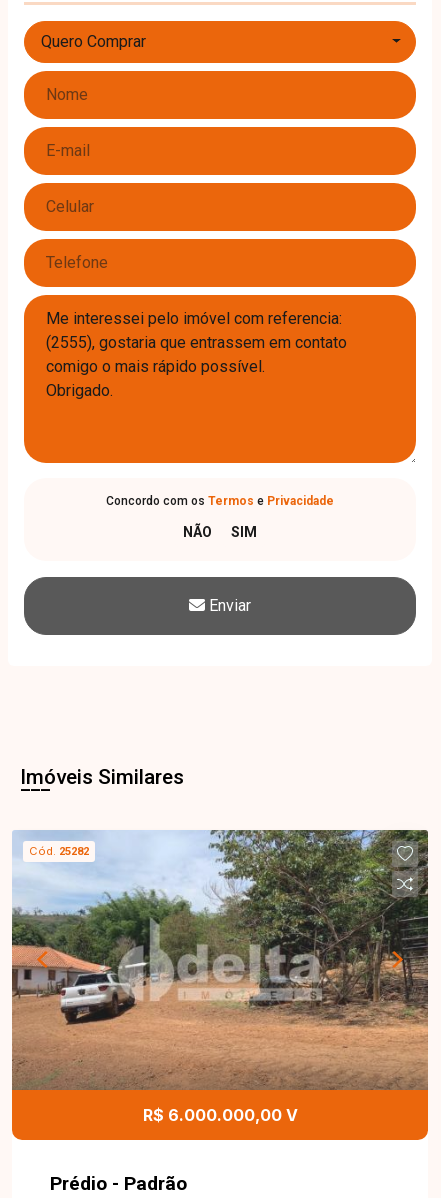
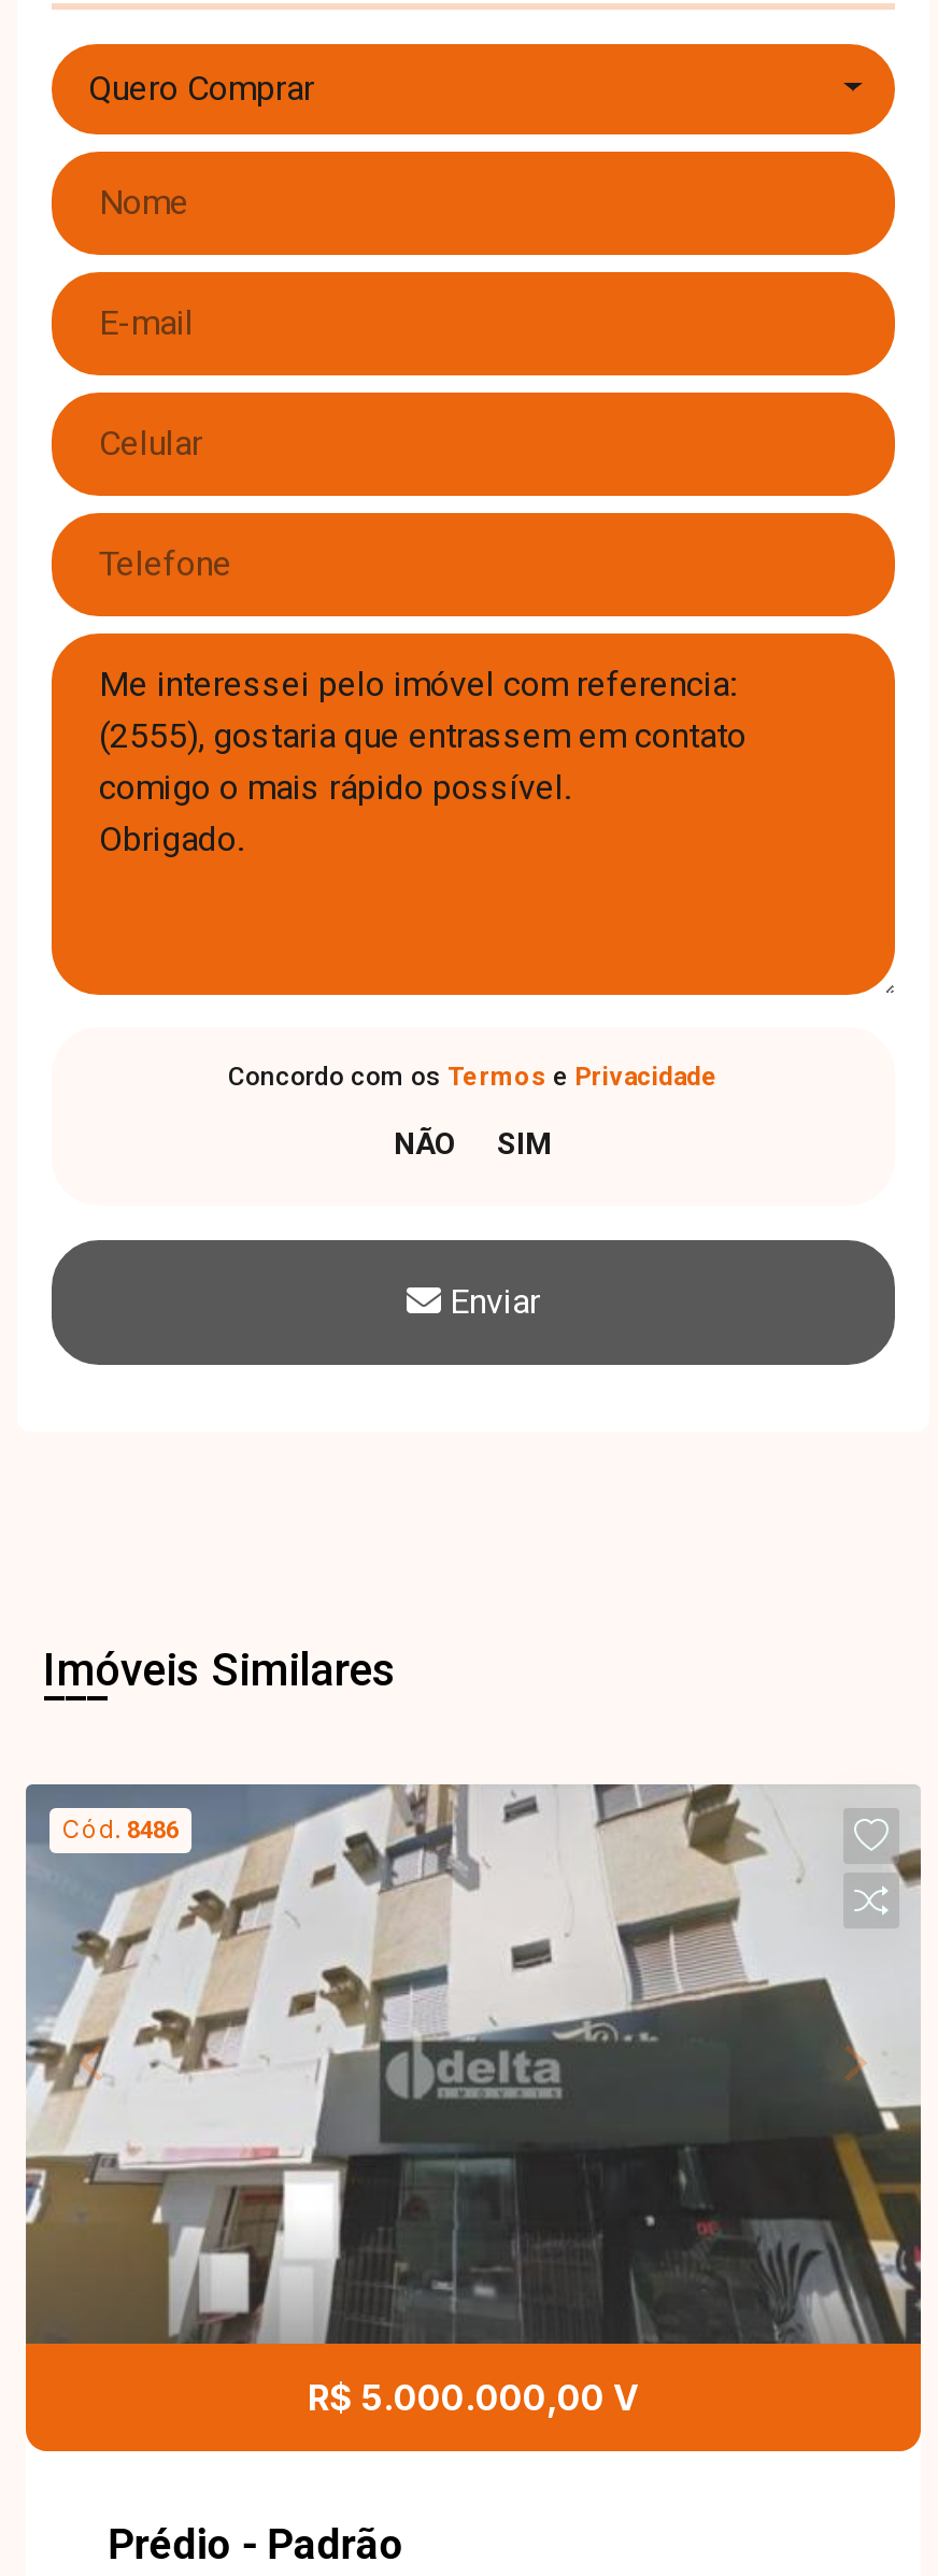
- [image]
- Cód. 25282
+ [image]
+ Cód. 8486

- R$ 6.000.000,00 V
+ R$ 5.000.000,00 V
